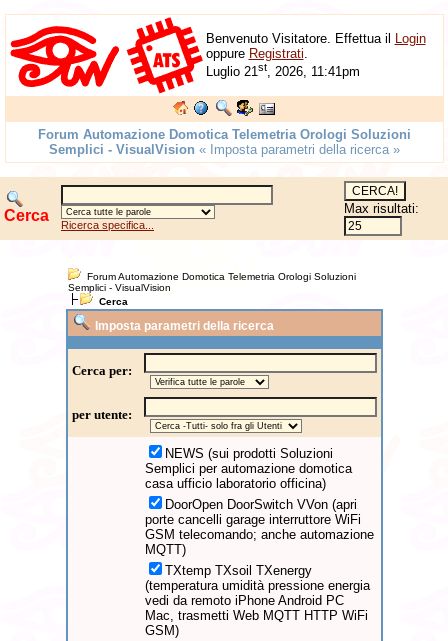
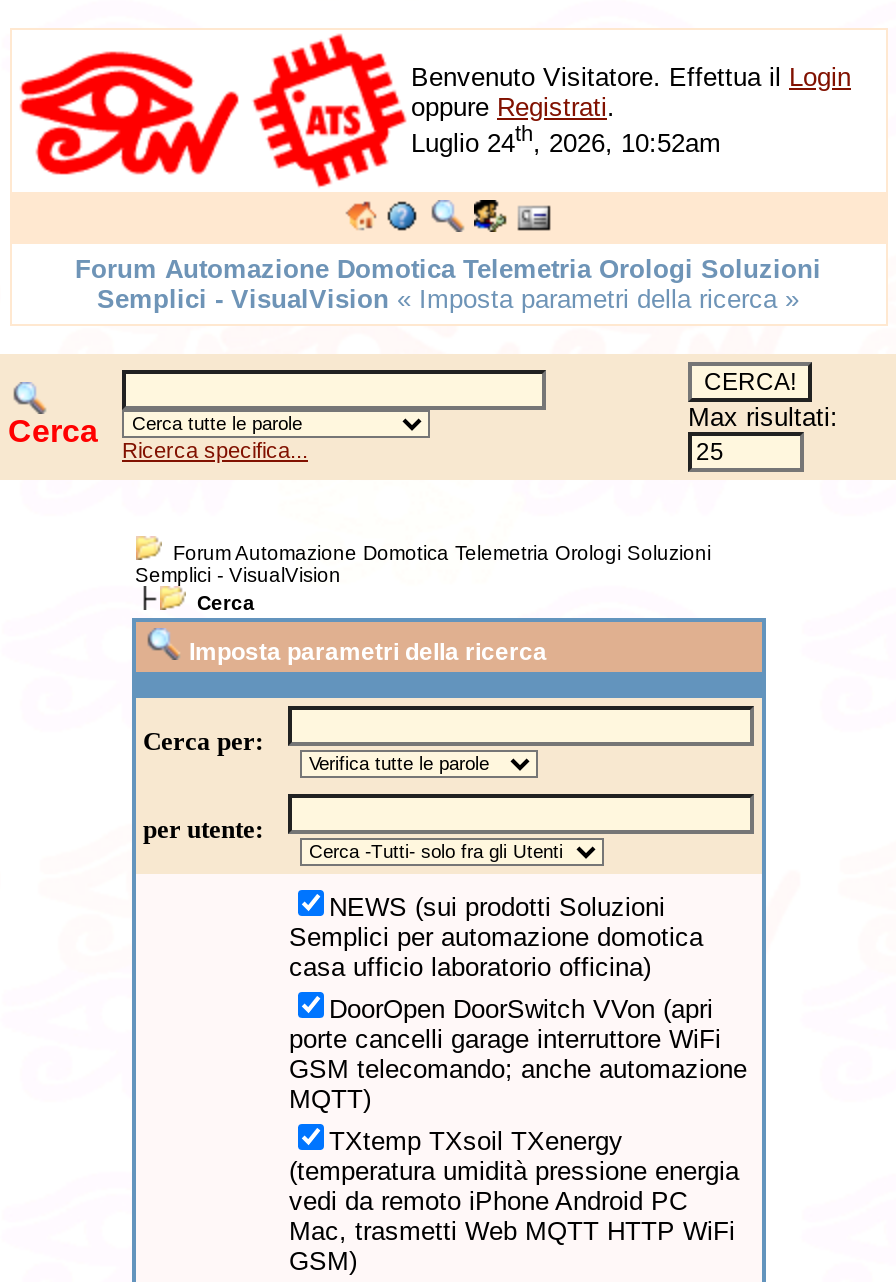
- Luglio 21st, 2026, 11:41pm
+ Luglio 24th, 2026, 10:52am
